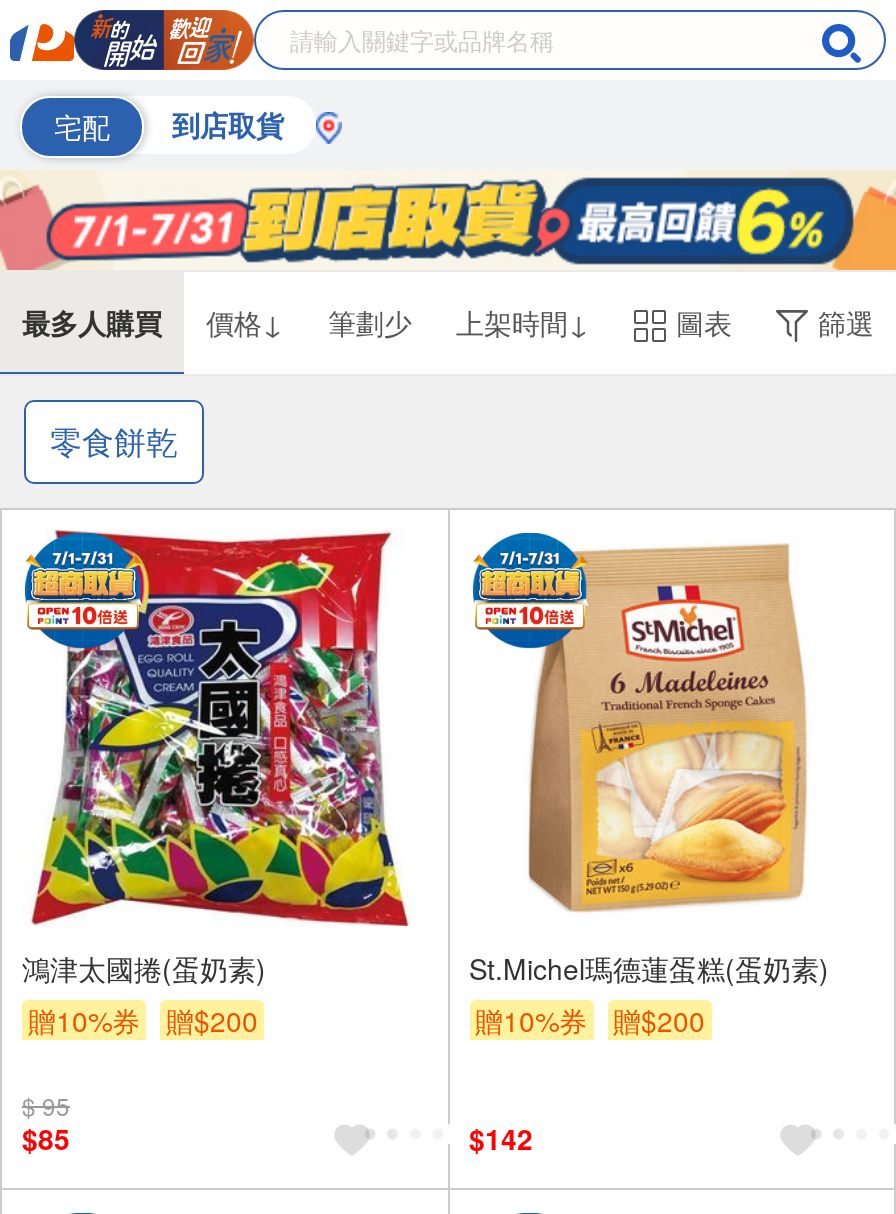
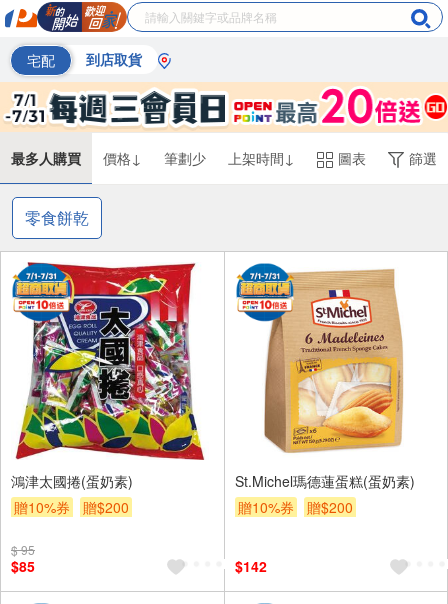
- [image]
+ [image]
